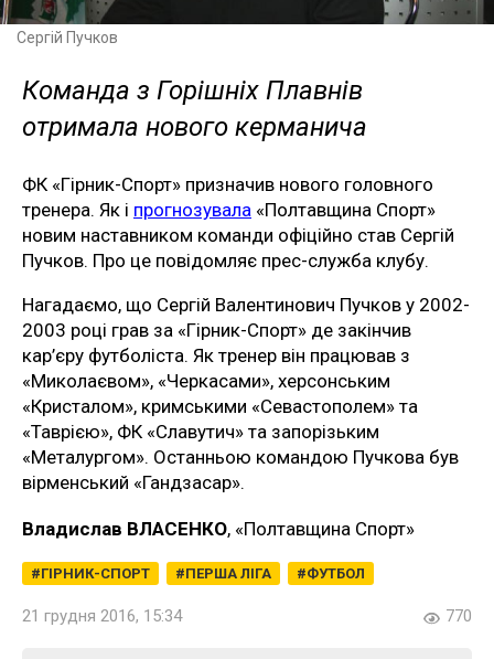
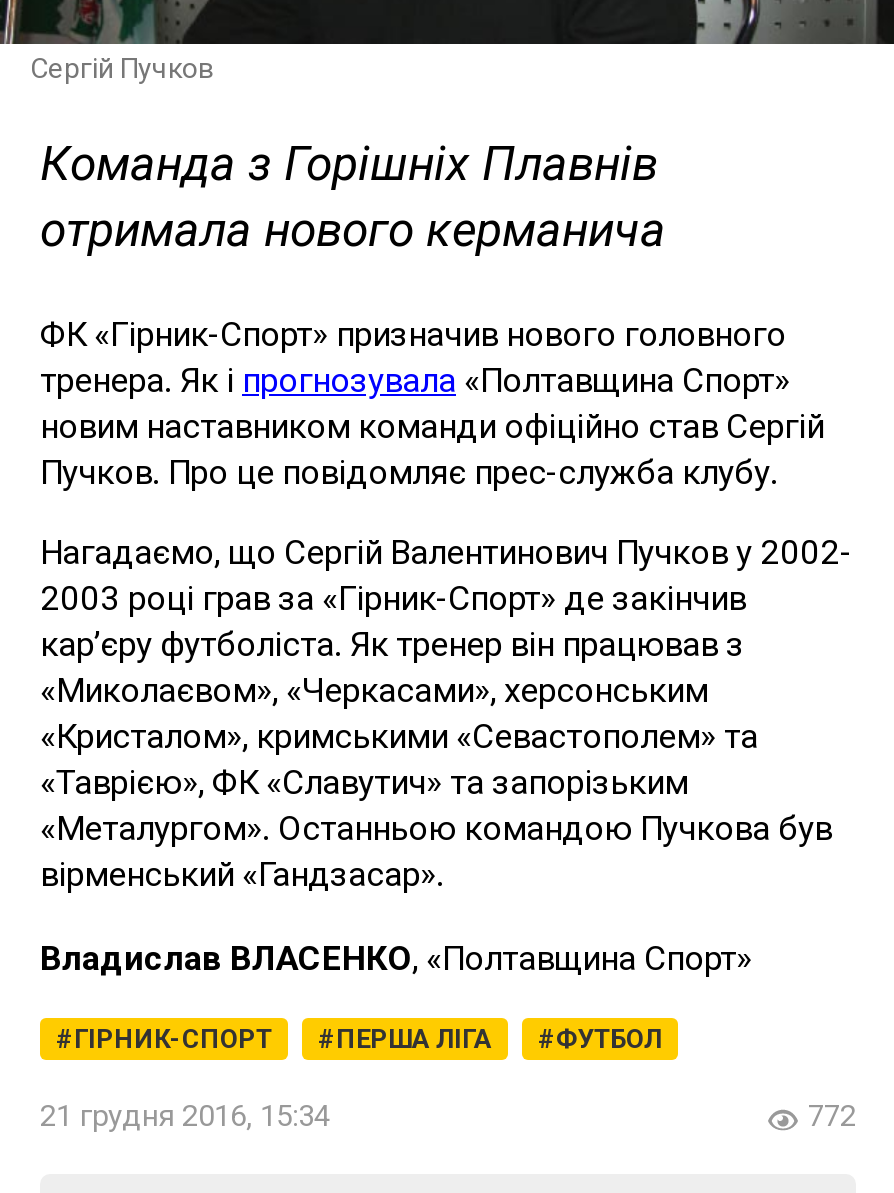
- 770
+ 772
